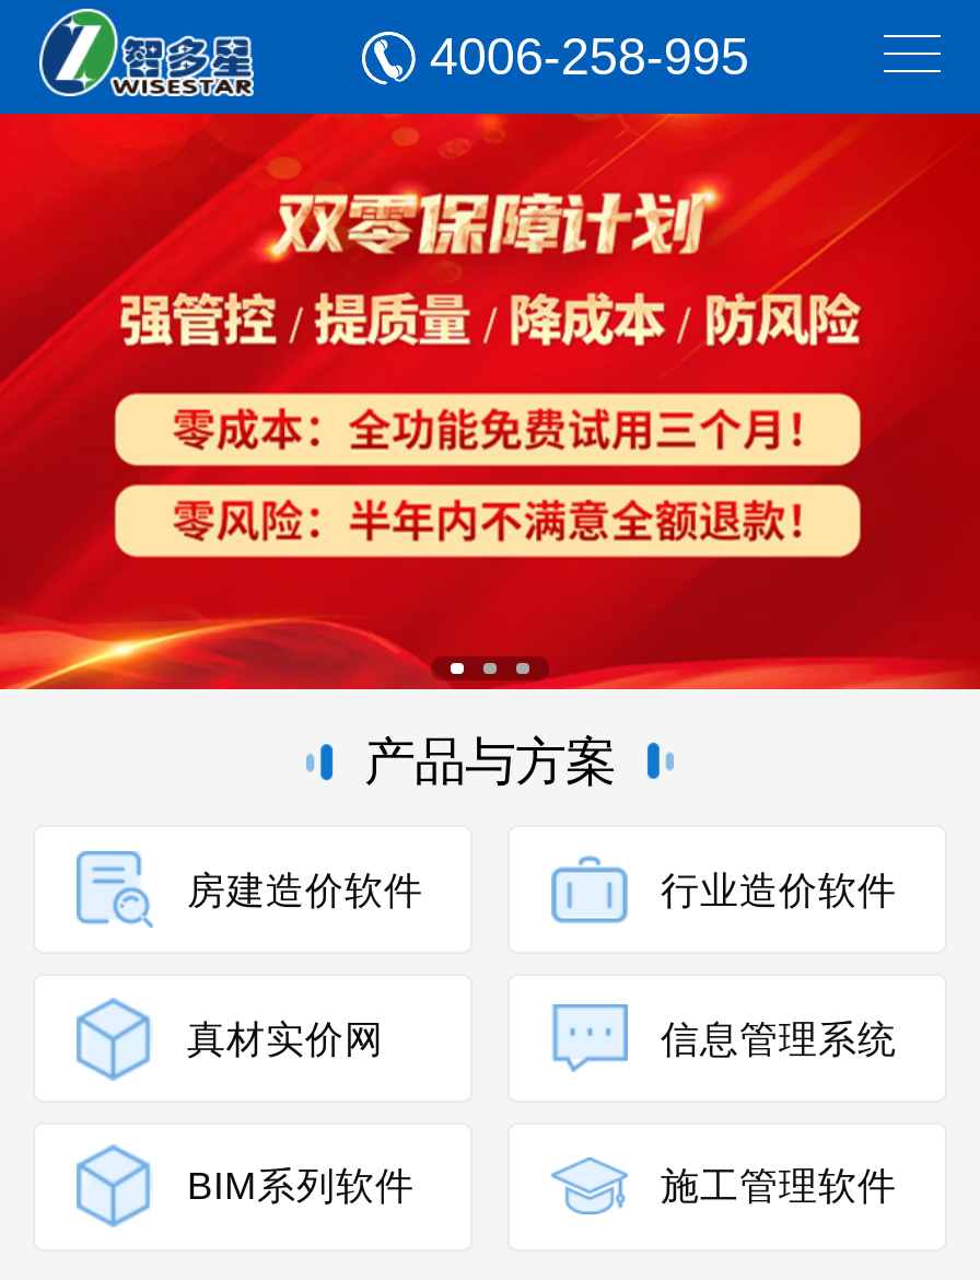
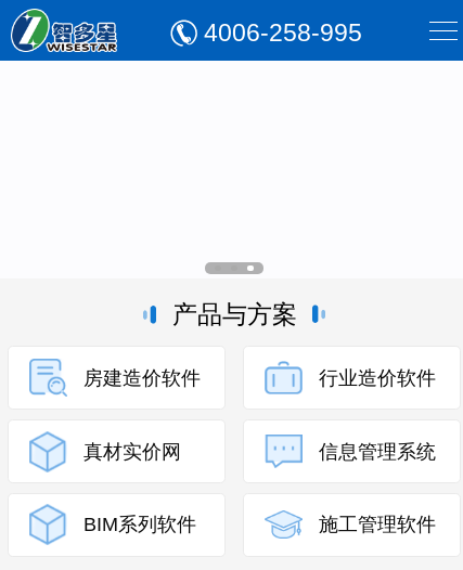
- [image]
